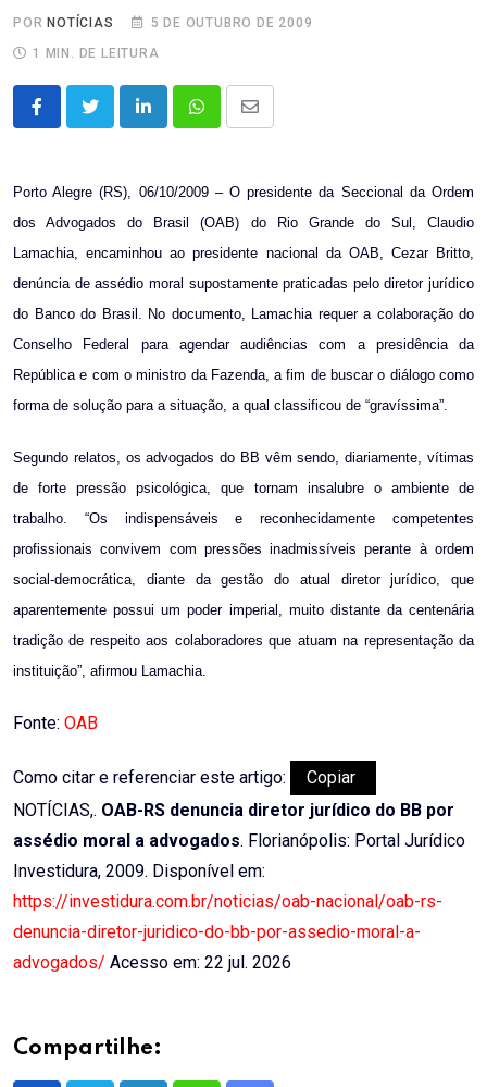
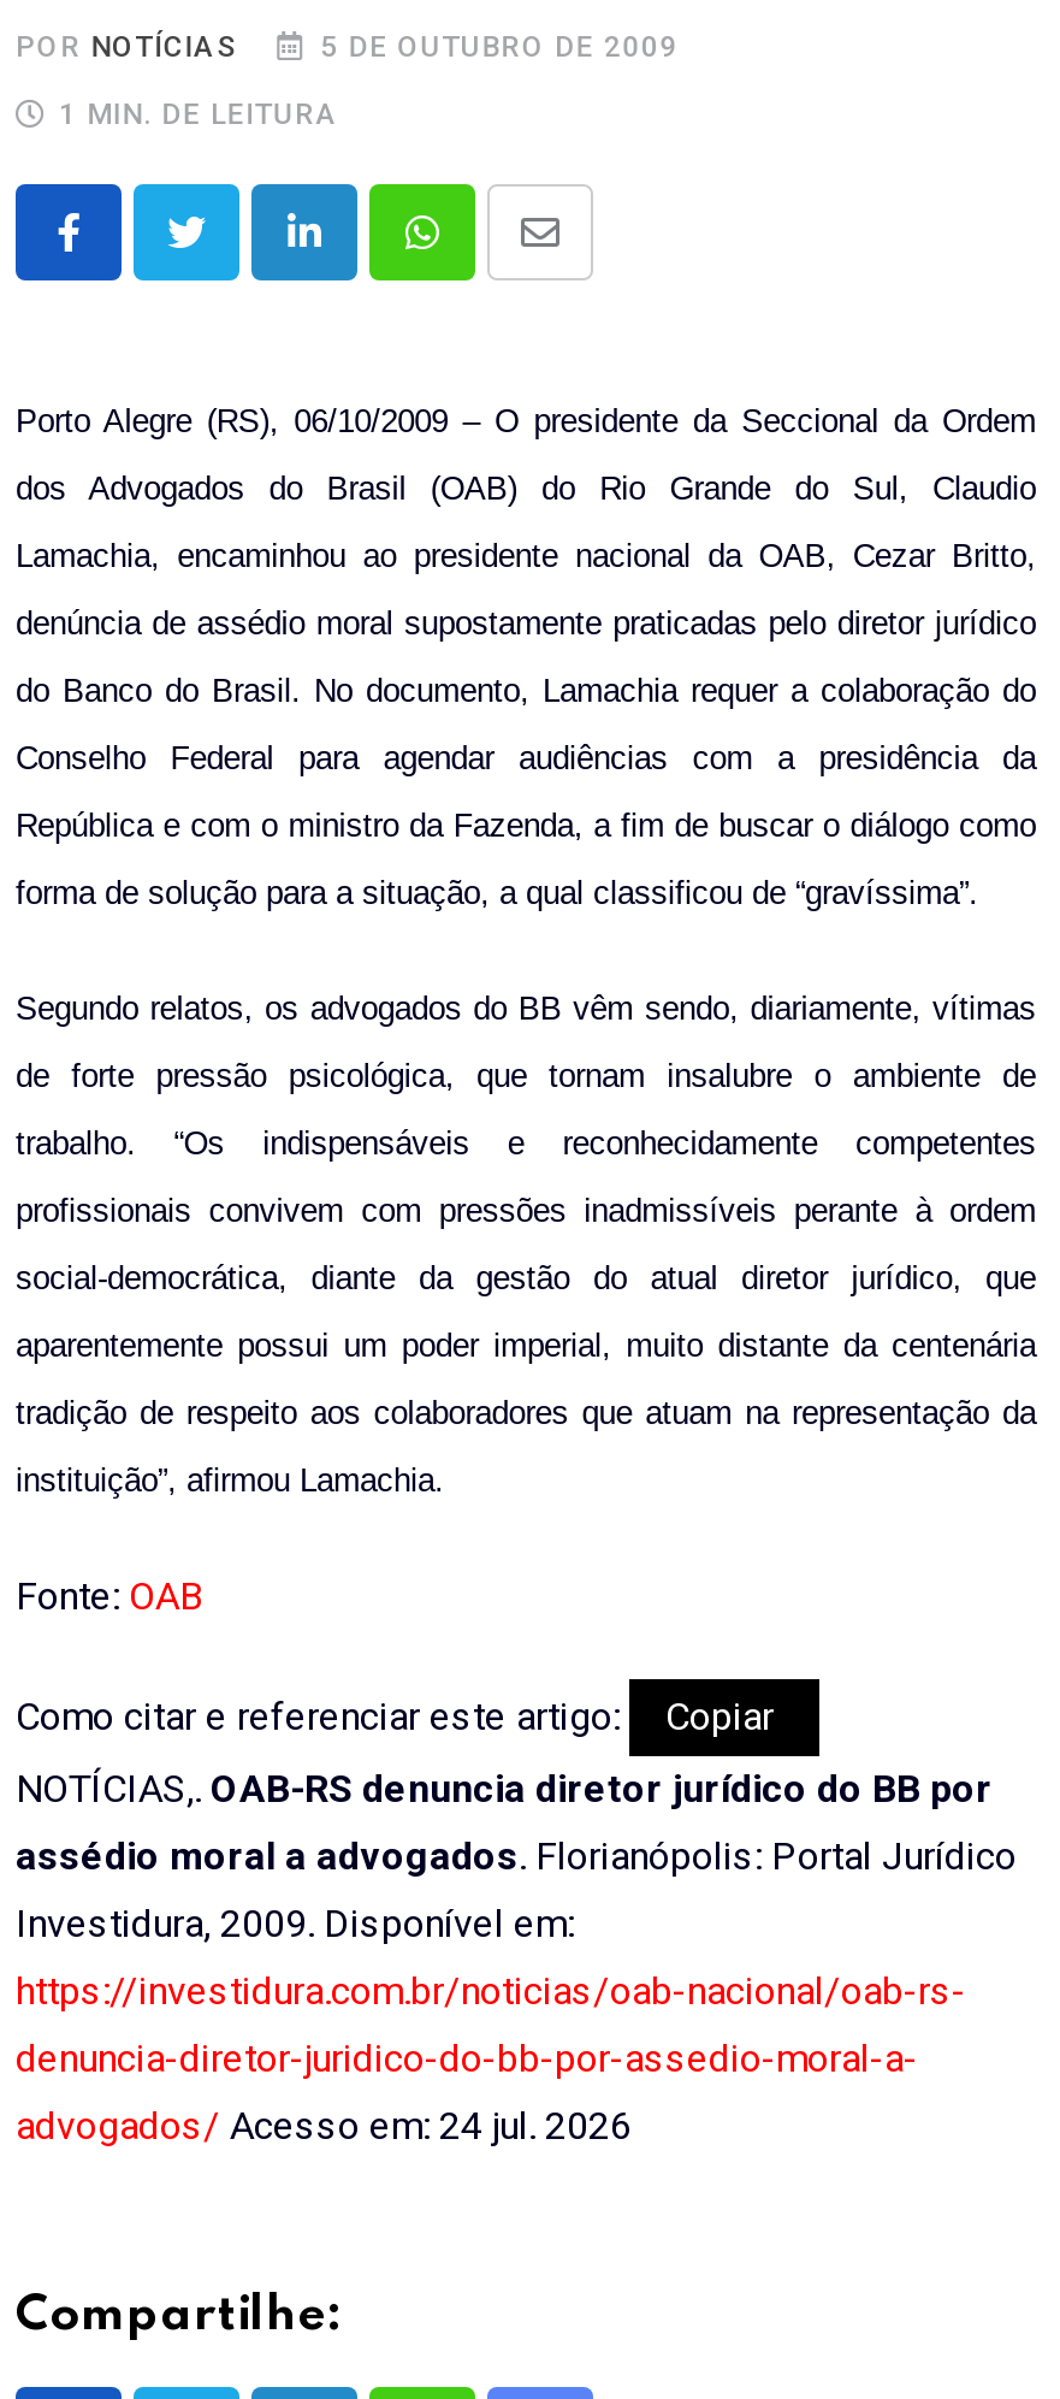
- advogados/ Acesso em: 22 jul. 2026
+ advogados/ Acesso em: 24 jul. 2026
